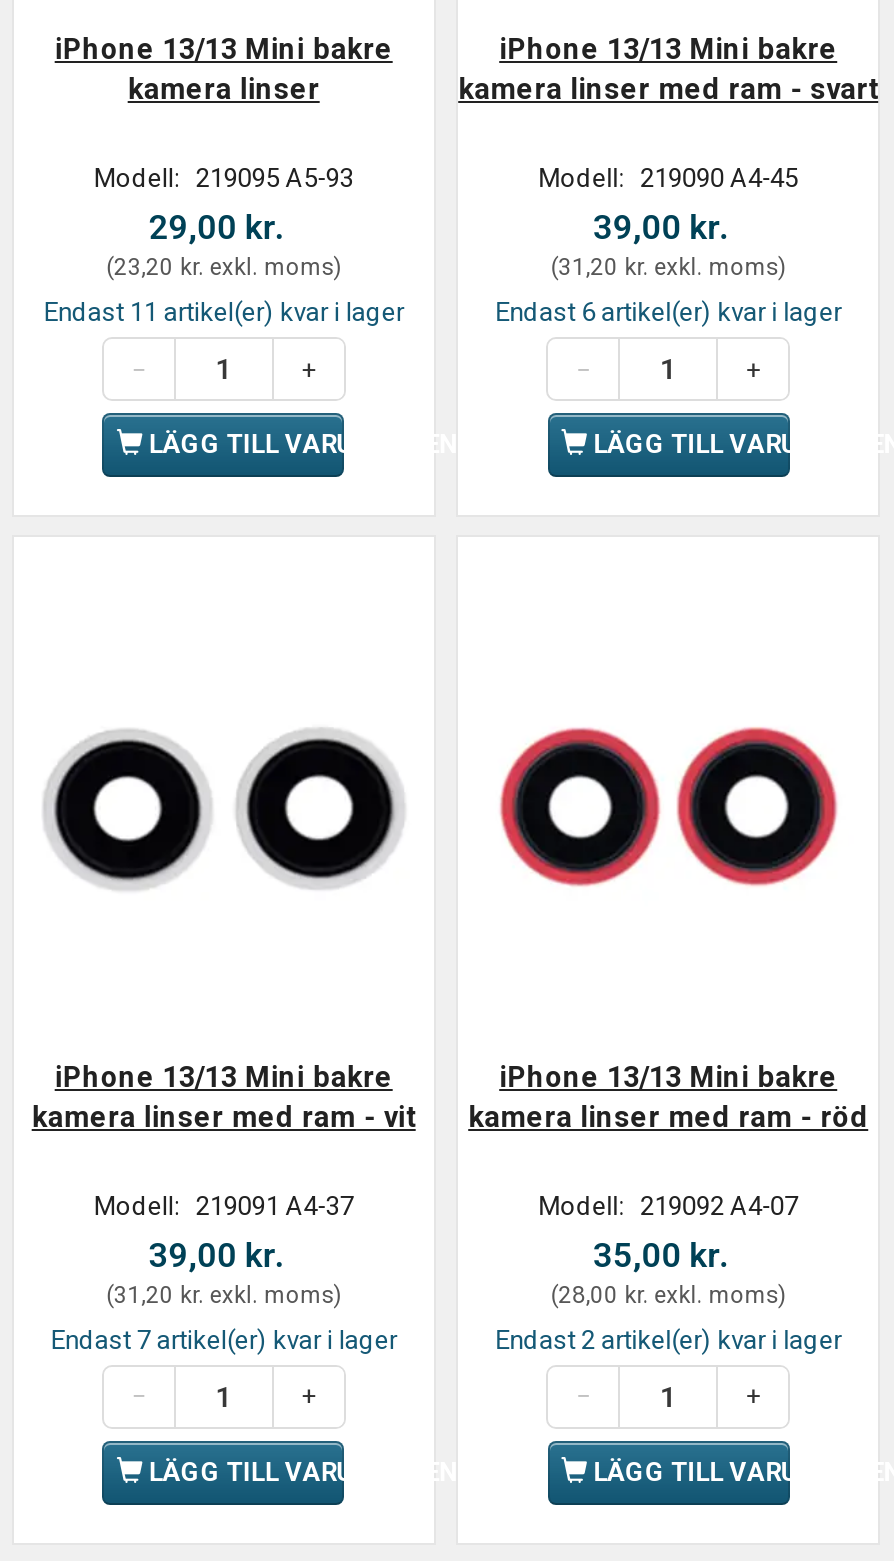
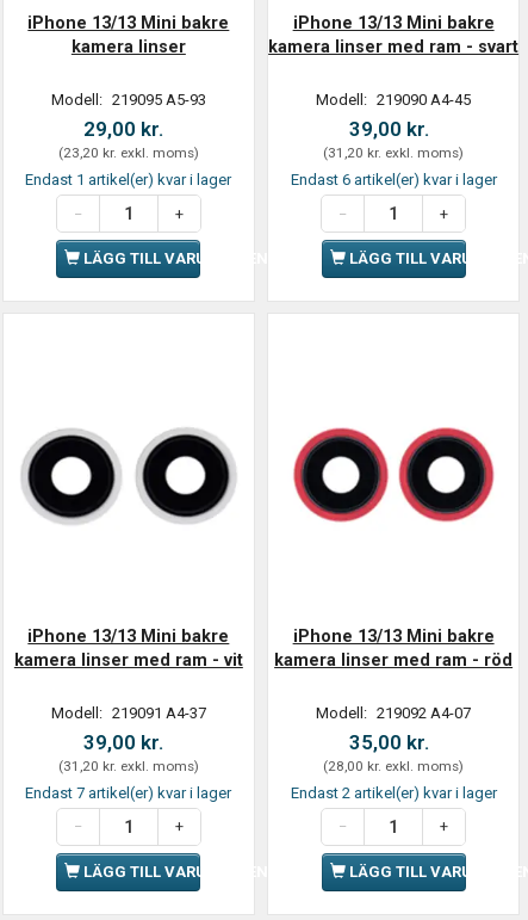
- Endast 11 artikel(er) kvar i lager
+ Endast 1 artikel(er) kvar i lager
